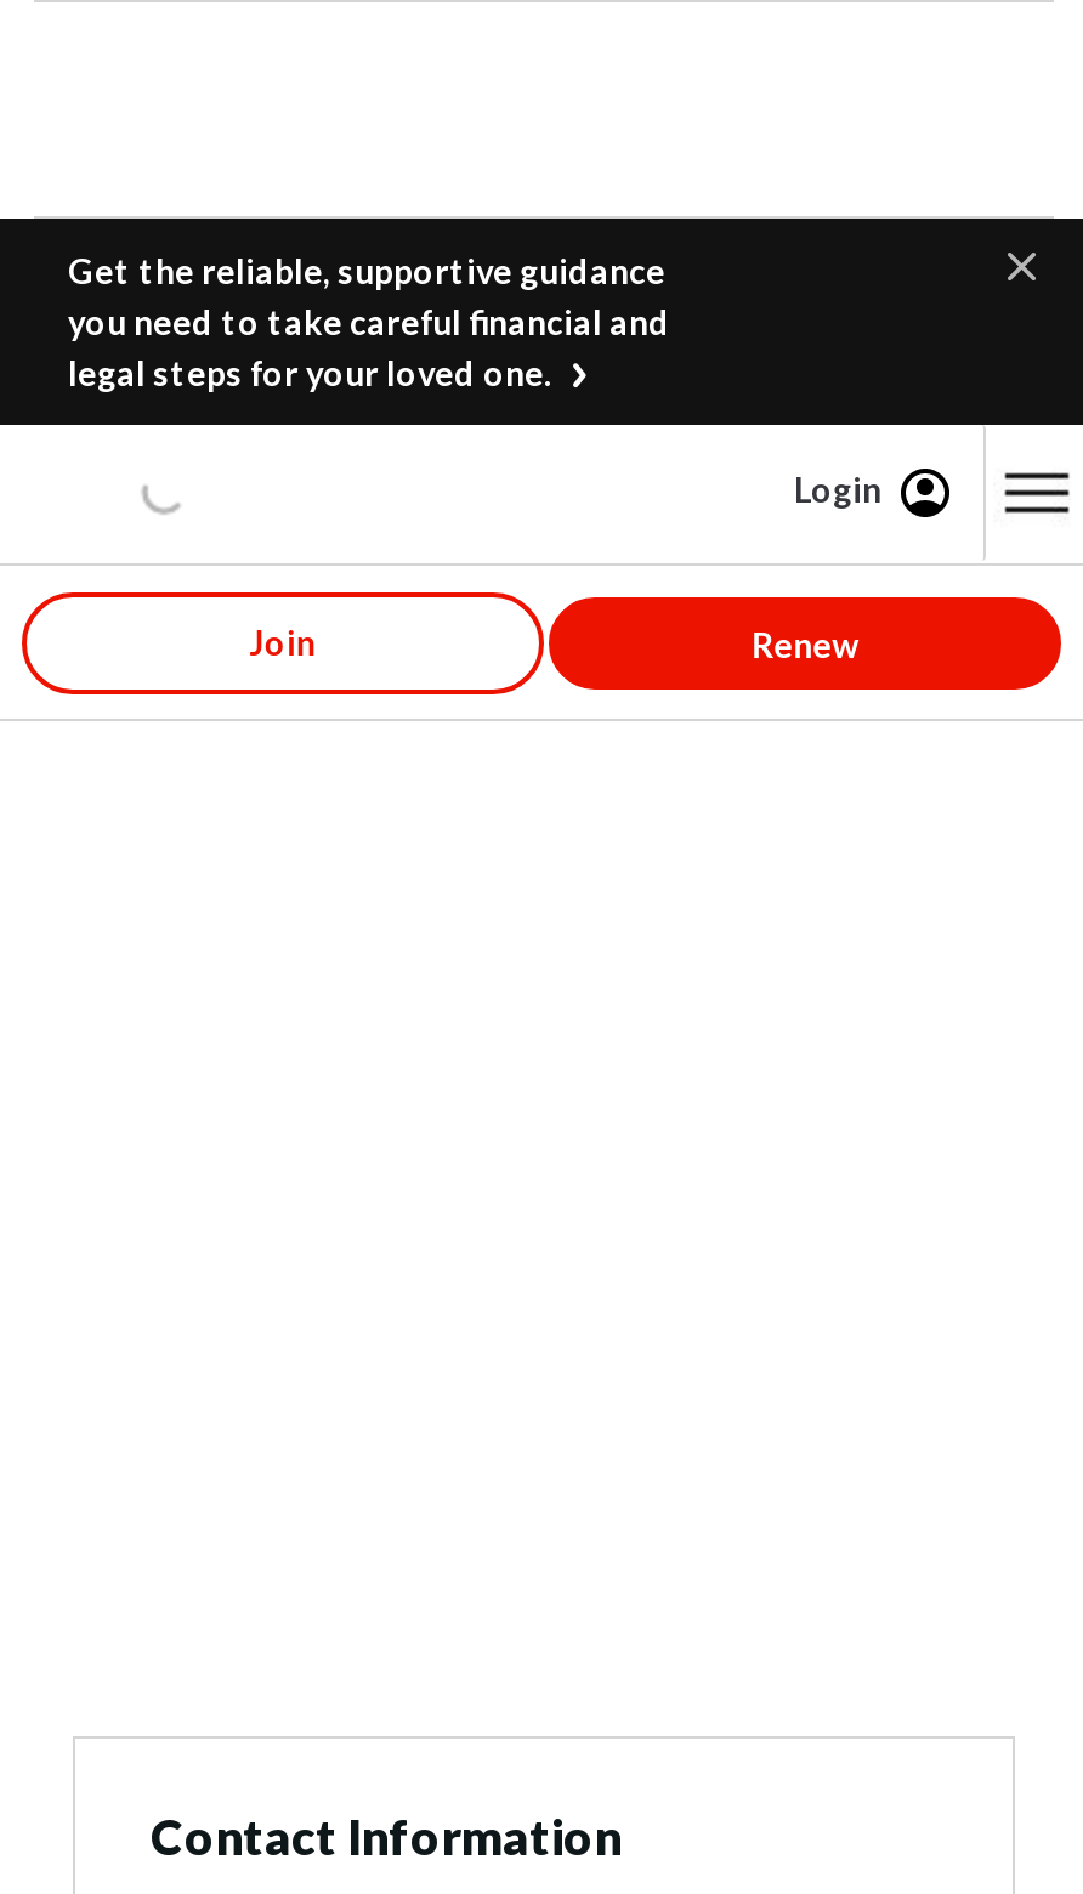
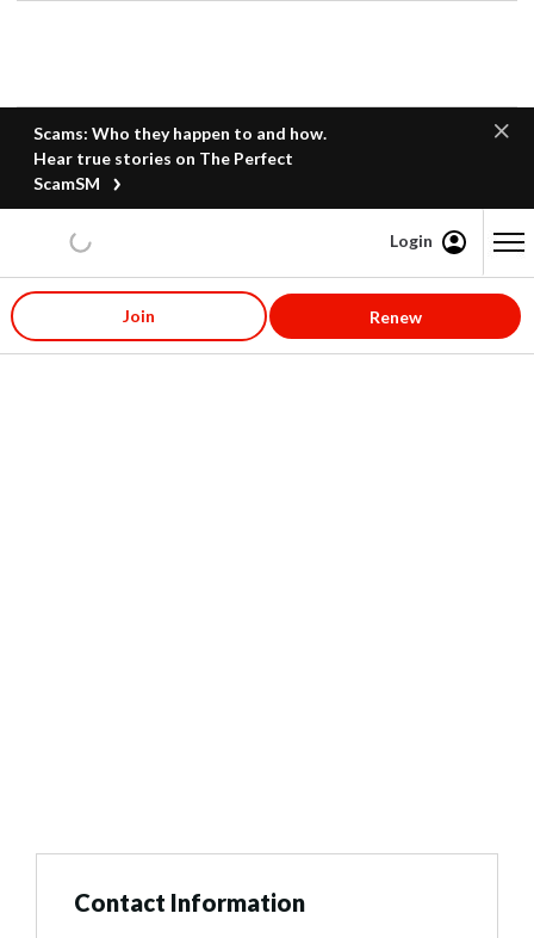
- Get the reliable, supportive guidance
- you need to take careful financial and
- legal steps for your loved one.
+ Scams: Who they happen to and how.
+ Hear true stories on The Perfect
+ ScamSM
